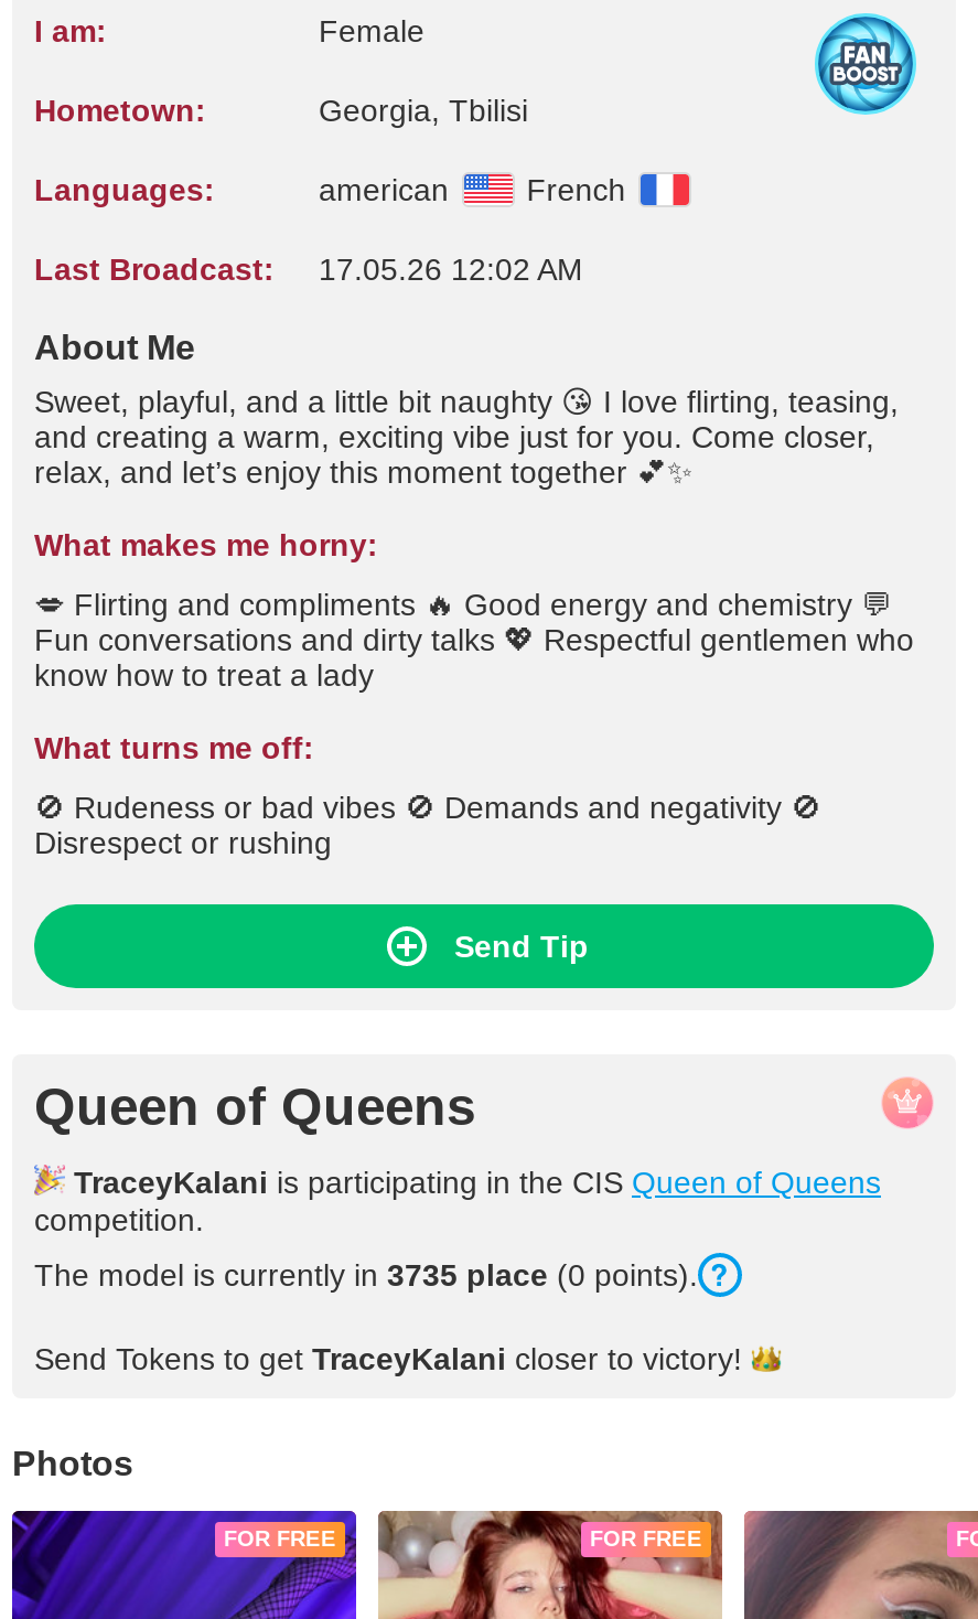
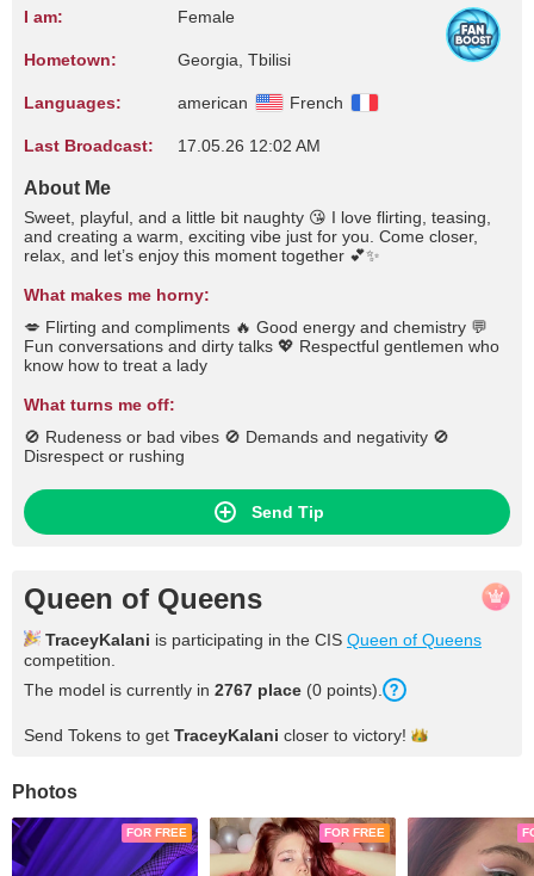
- The model is currently in 3735 place (0 points).
+ The model is currently in 2767 place (0 points).
